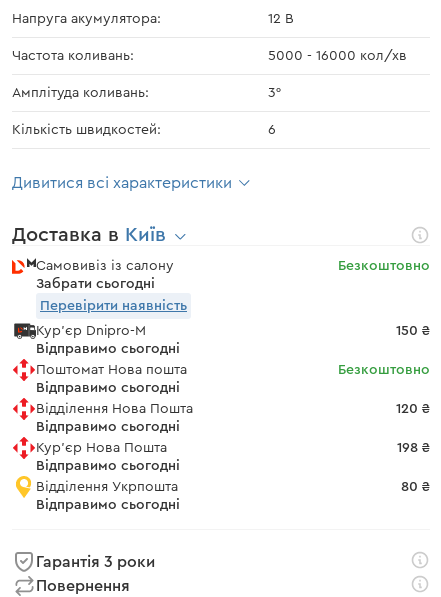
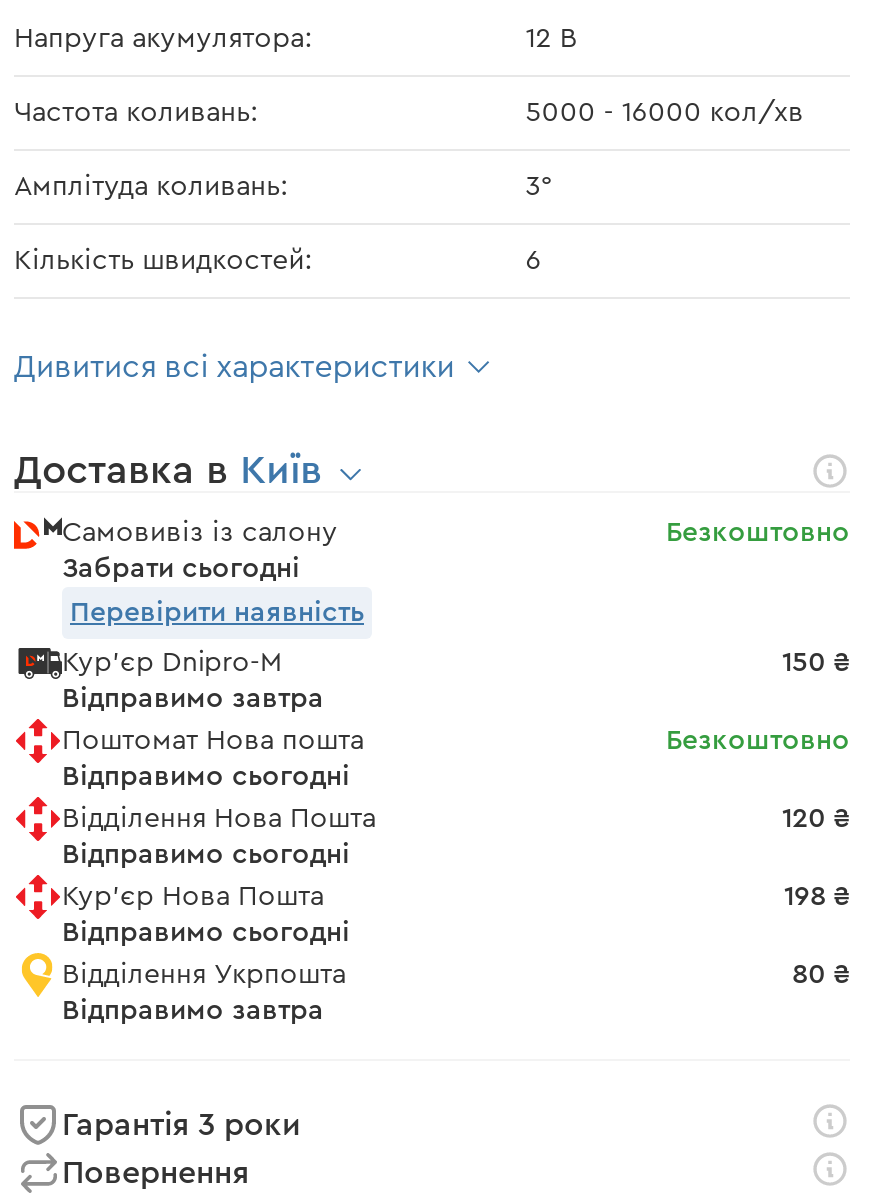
- Відправимо сьогодні
+ Відправимо завтра

- Відправимо сьогодні
+ Відправимо завтра
